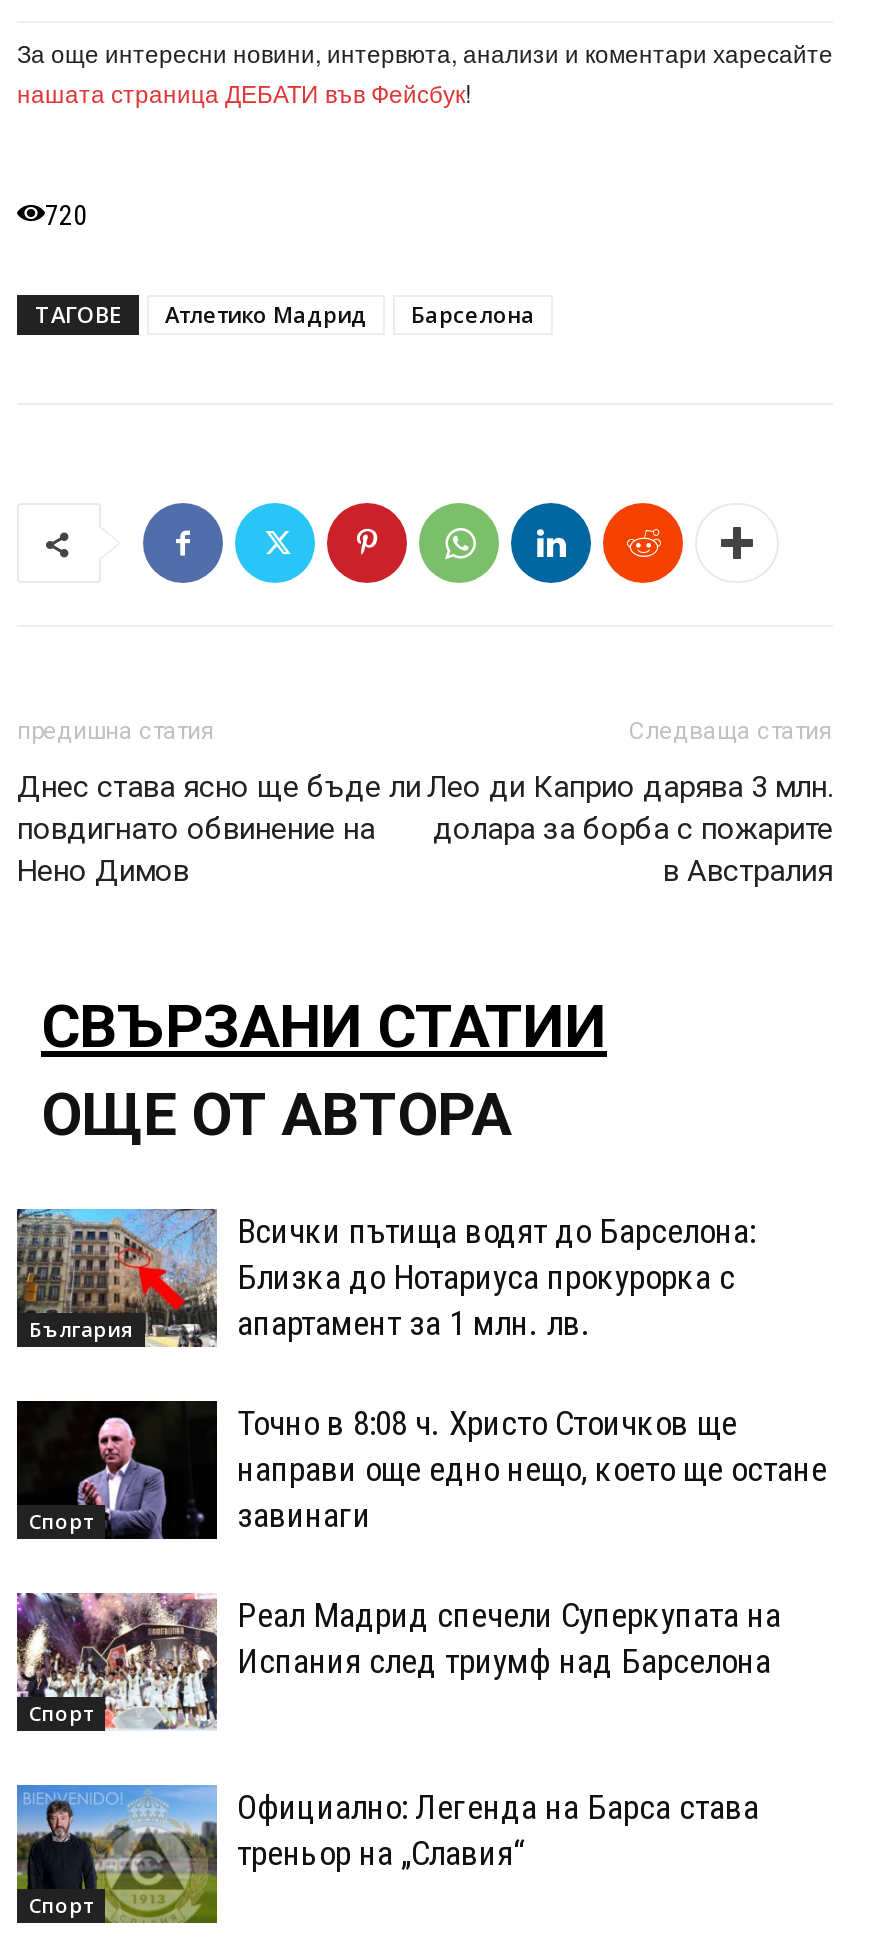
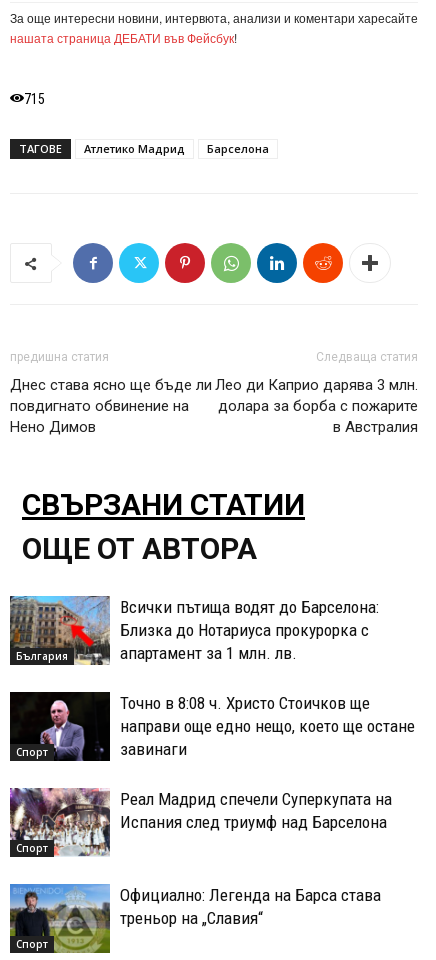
- 720
+ 715
